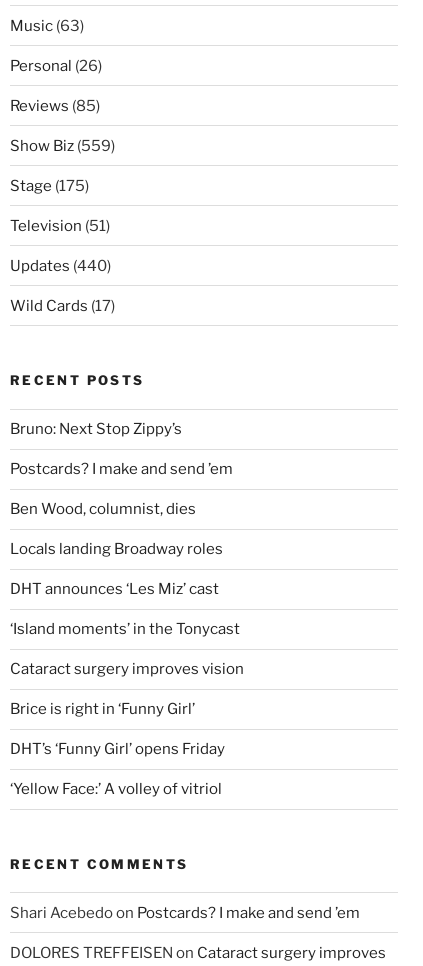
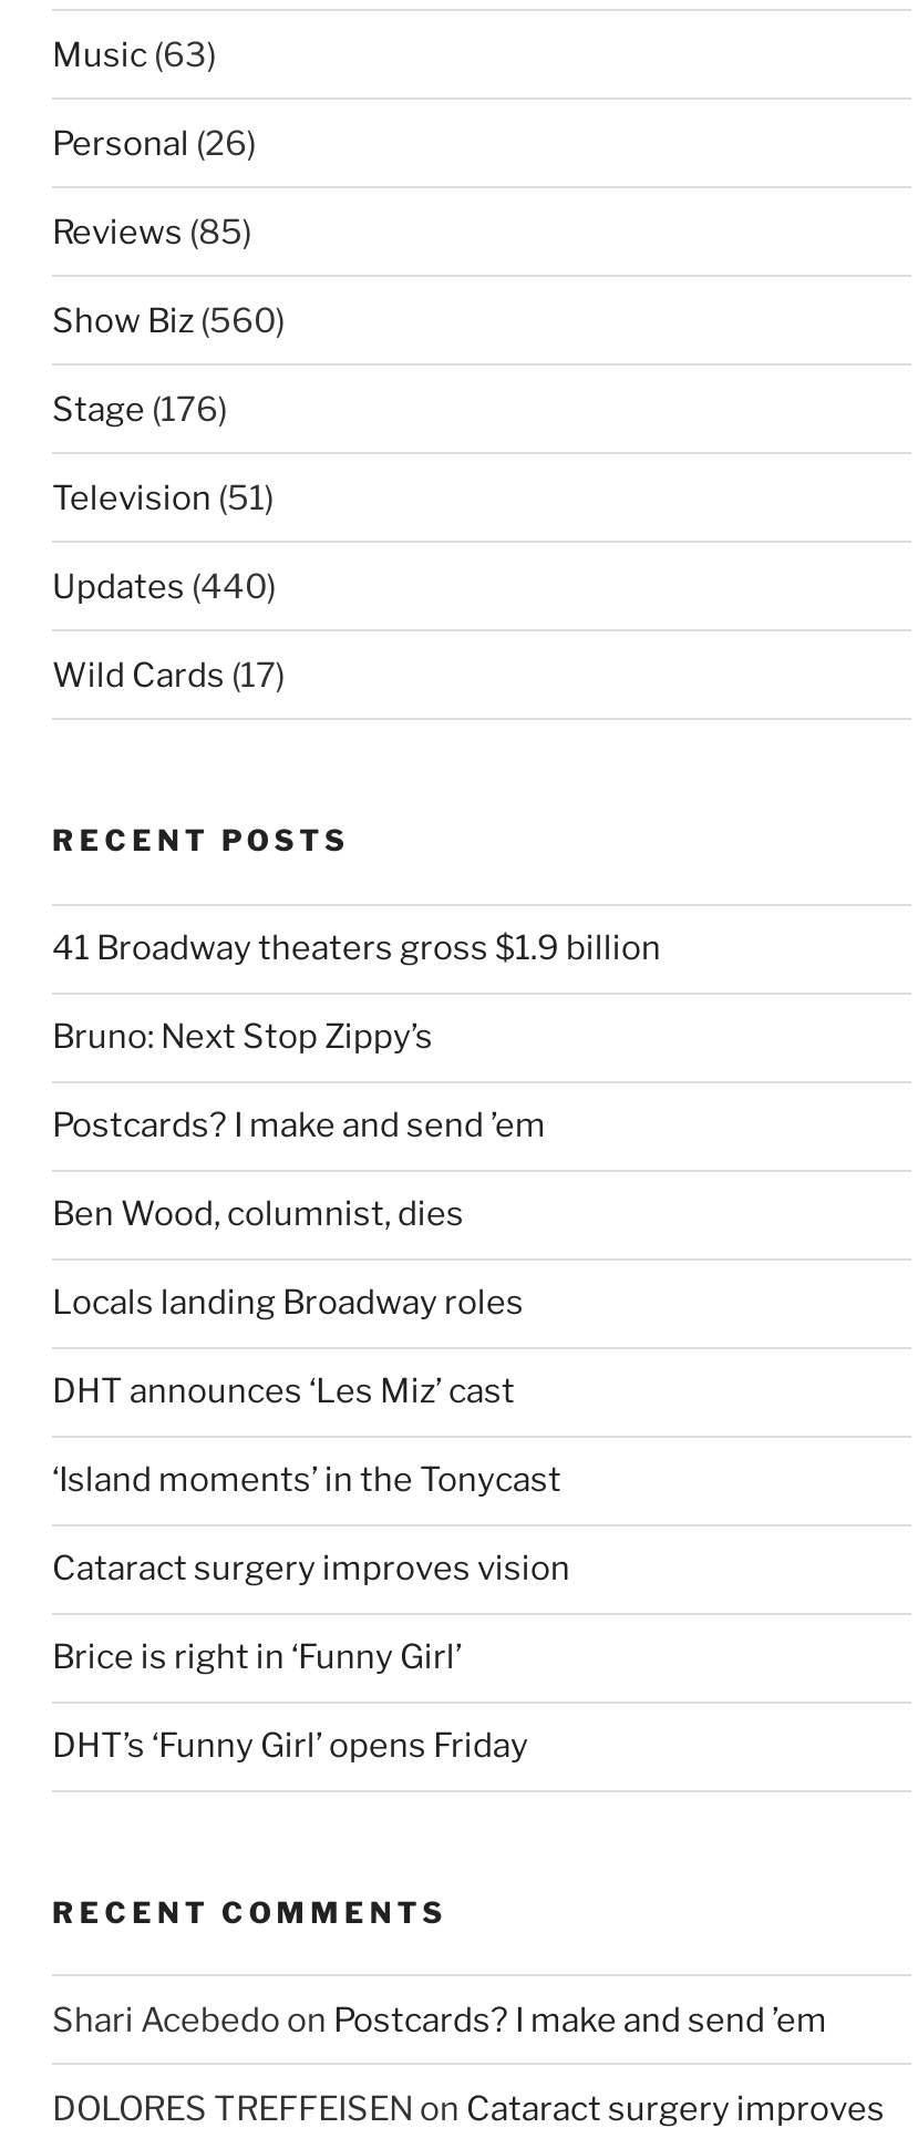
- Show Biz (559)
+ Show Biz (560)

- Stage (175)
+ Stage (176)

+ 41 Broadway theaters gross $1.9 billion

moved down: Bruno: Next Stop Zippy’s | Postcards? I make and send ’em | Ben Wood, columnist, dies | ... | Brice is right in ‘Funny Girl’ | DHT’s ‘Funny Girl’ opens Friday

- ‘Yellow Face:’ A volley of vitriol
